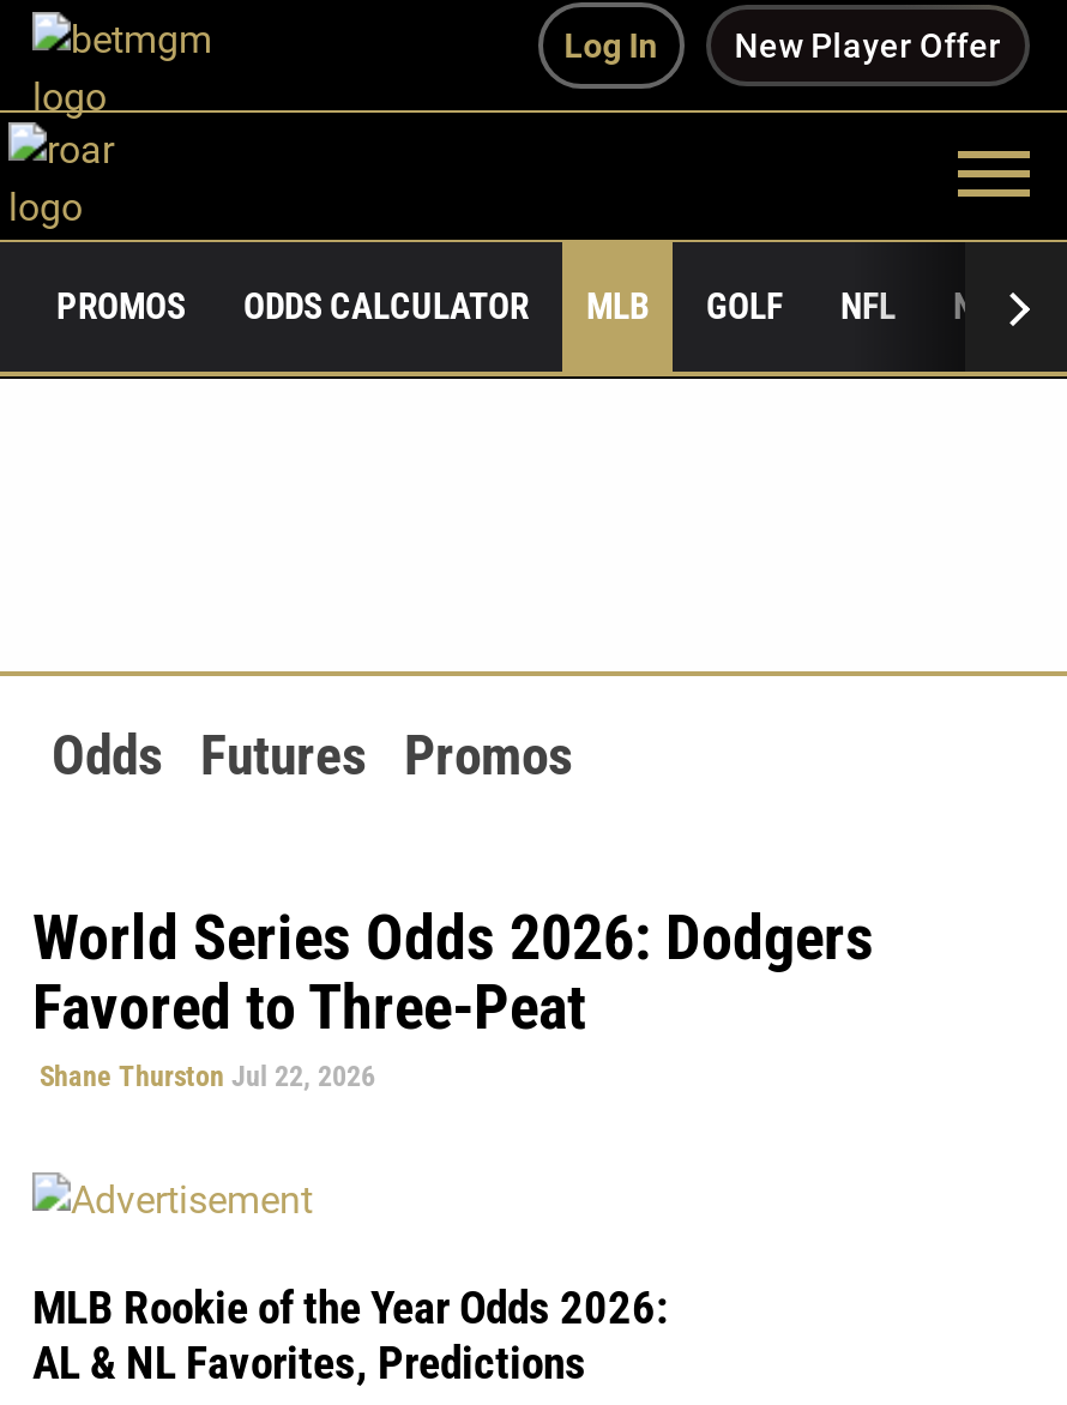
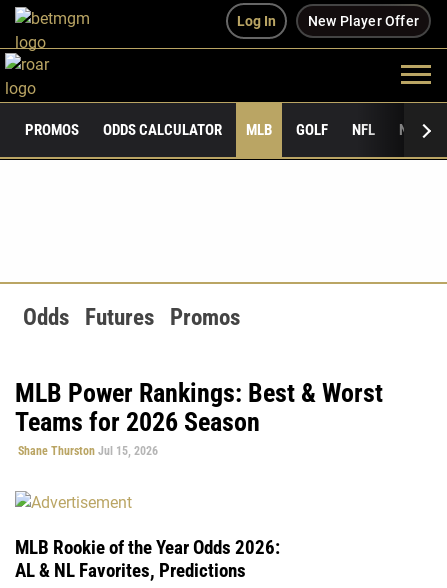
- World Series Odds 2026: Dodgers
- Favored to Three-Peat
- Shane Thurston Jul 22, 2026
+ MLB Power Rankings: Best & Worst
+ Teams for 2026 Season
+ Shane Thurston Jul 15, 2026
